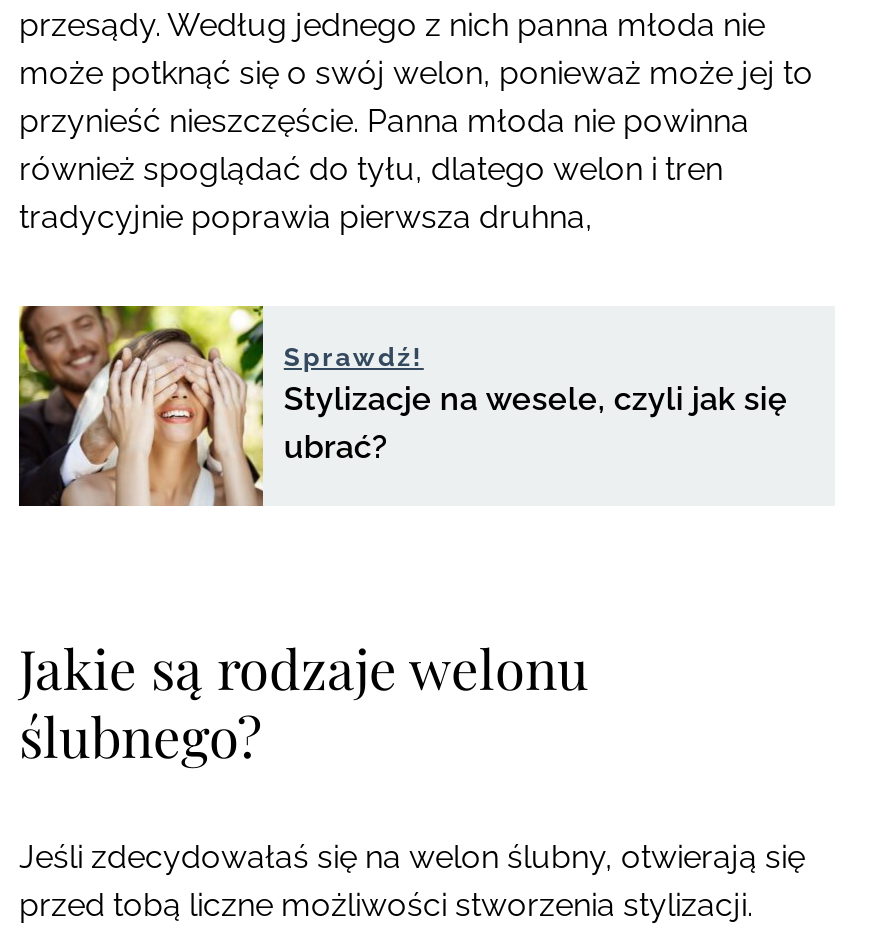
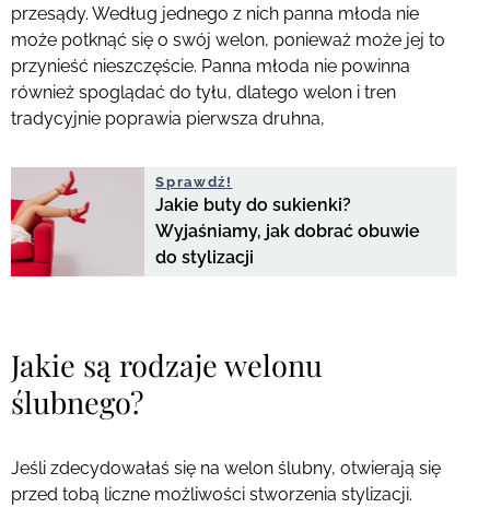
- [image]
- Stylizacje na wesele, czyli jak się
- ubrać?
+ [image]
+ Jakie buty do sukienki?
+ Wyjaśniamy, jak dobrać obuwie
+ do stylizacji
